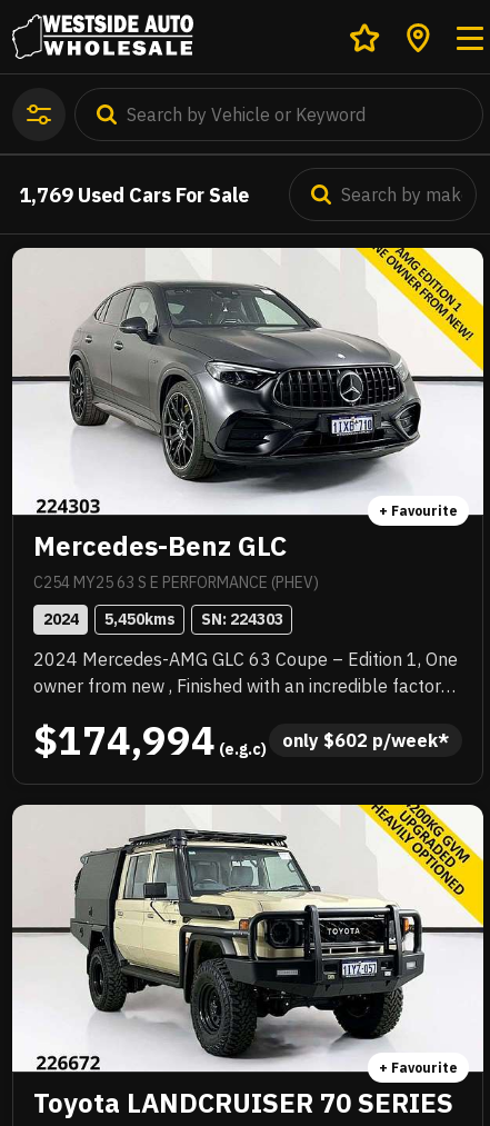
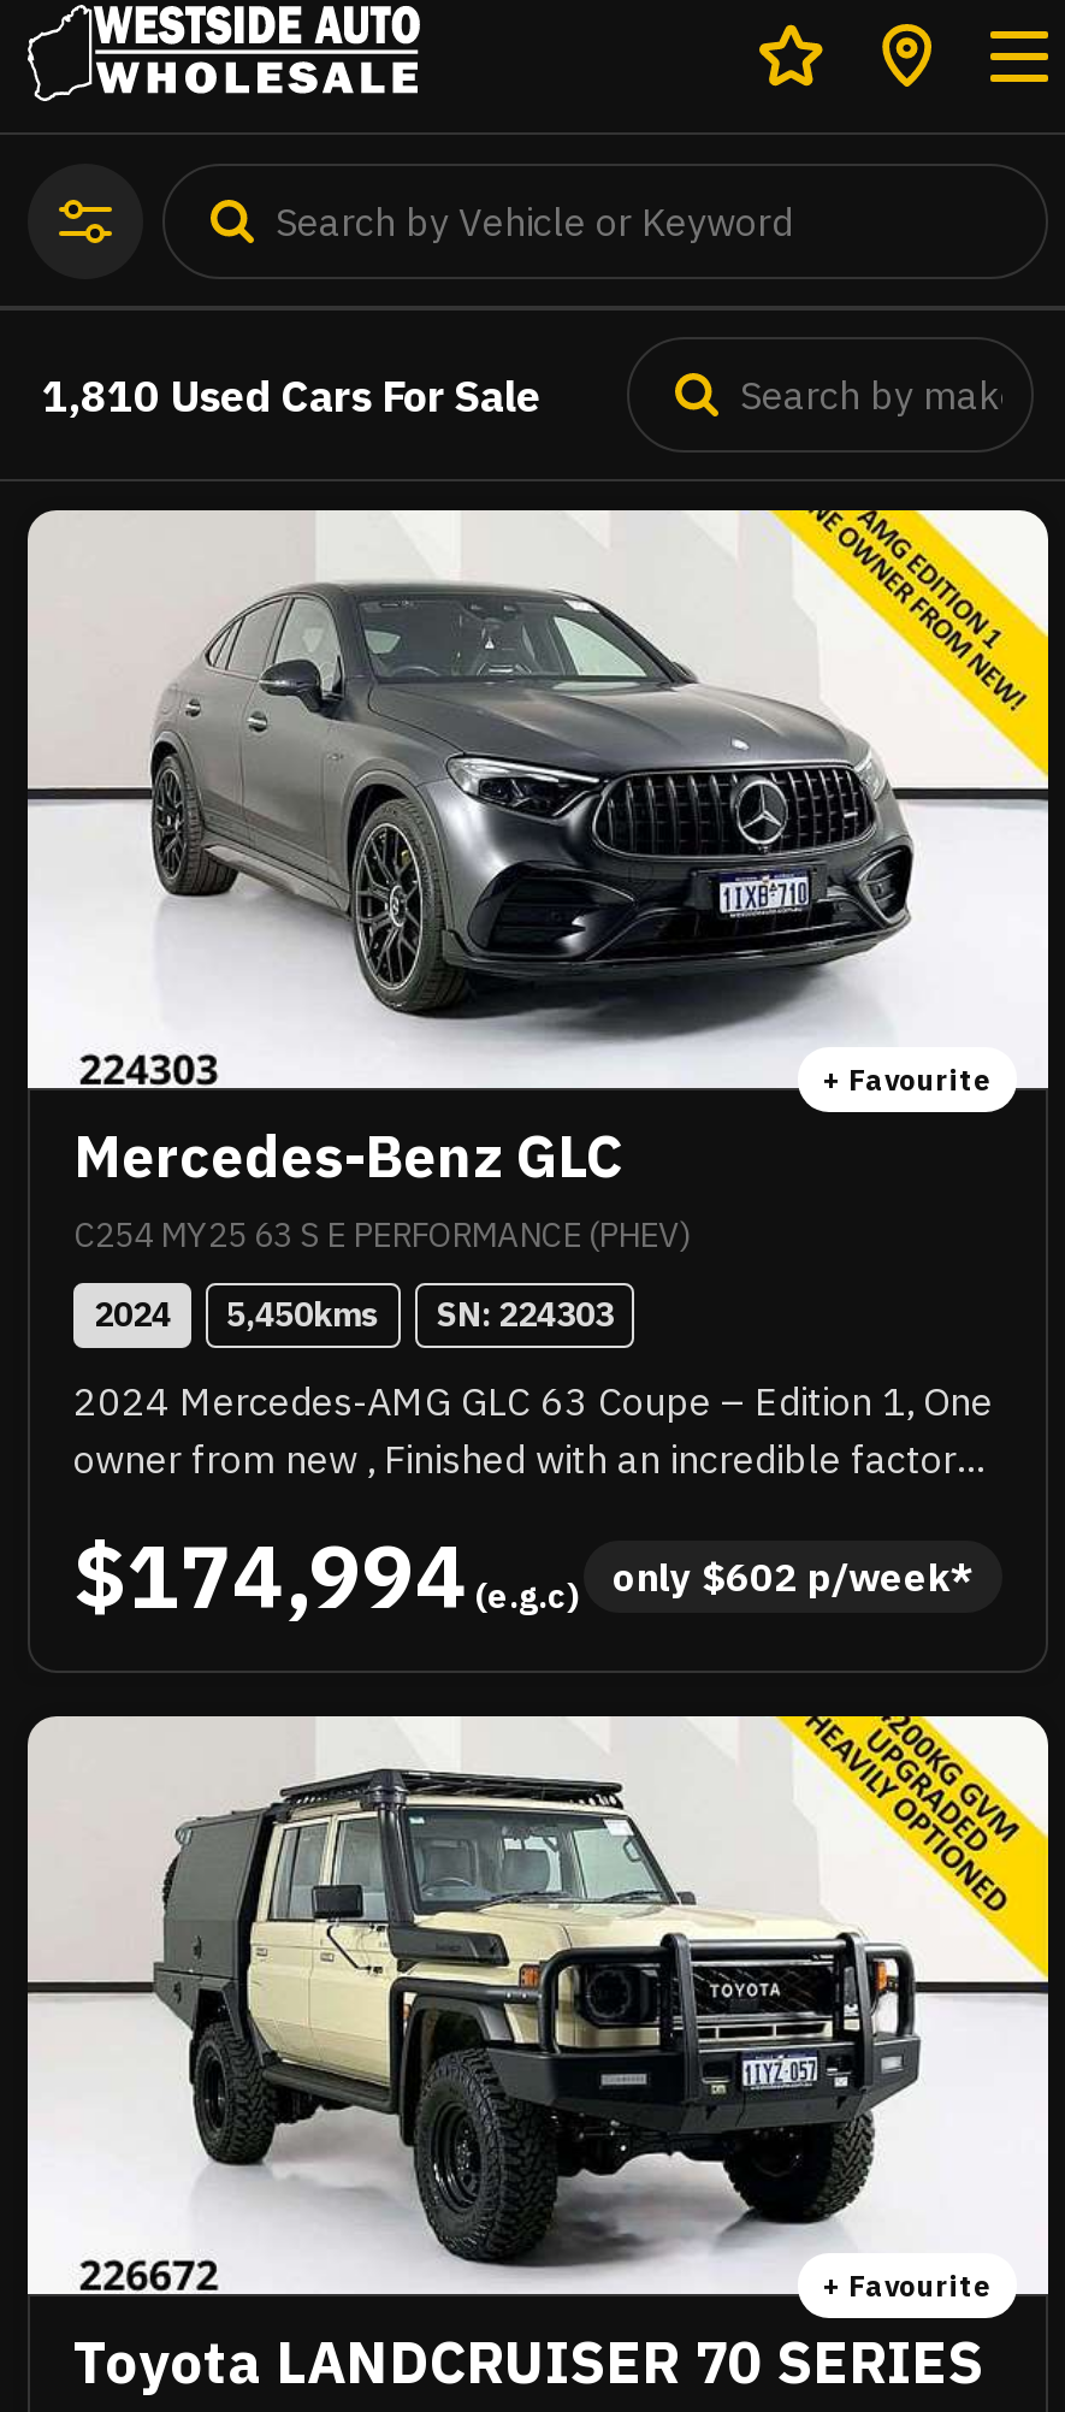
- 1,769 Used Cars For Sale
+ 1,810 Used Cars For Sale
